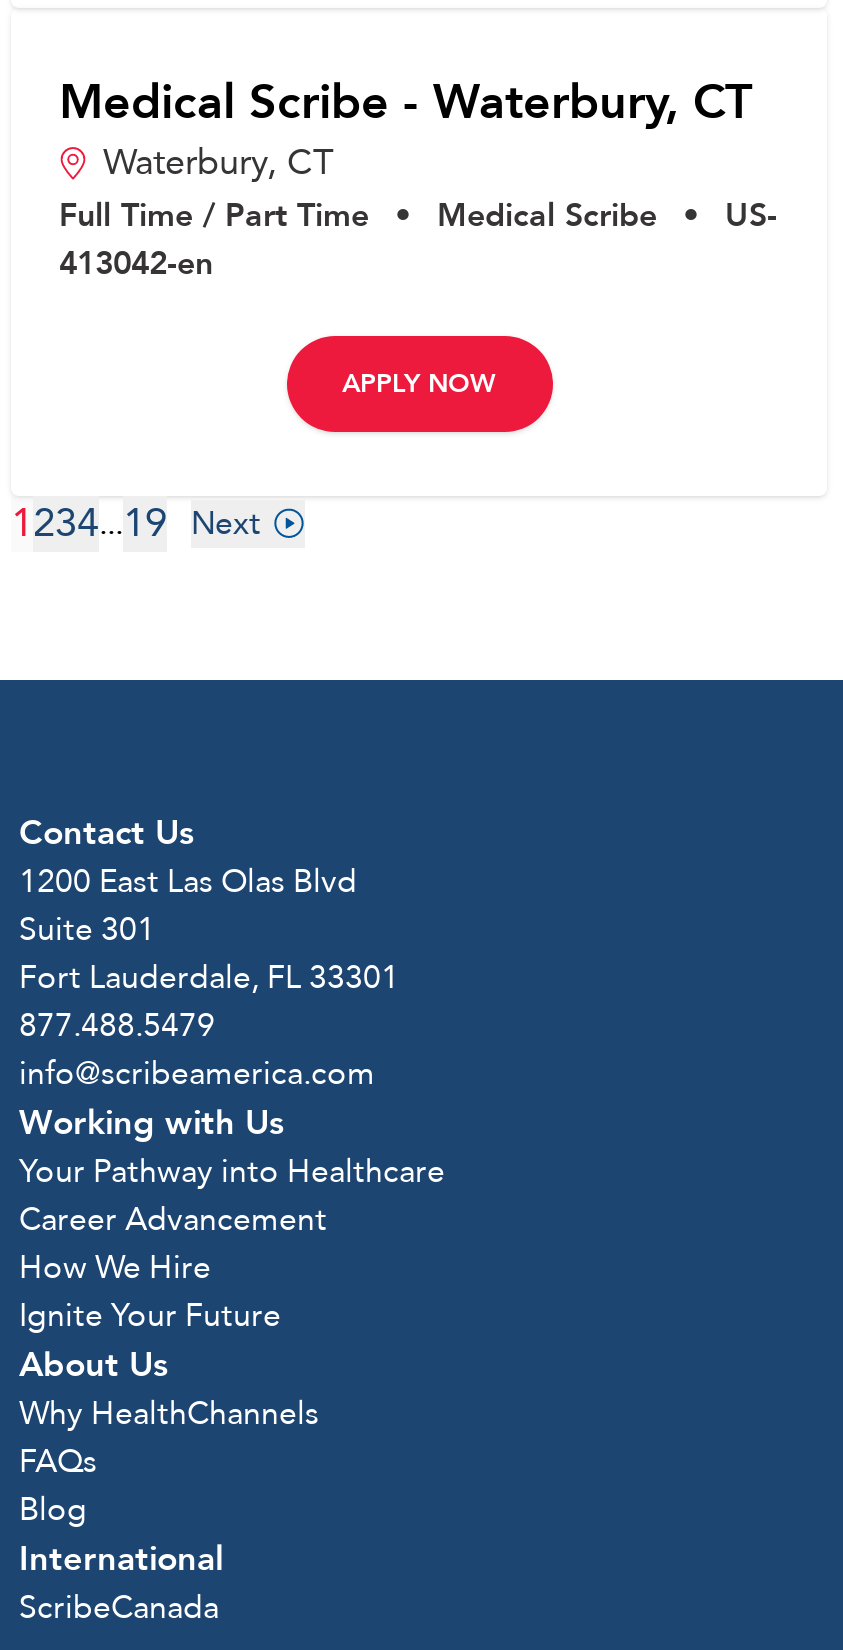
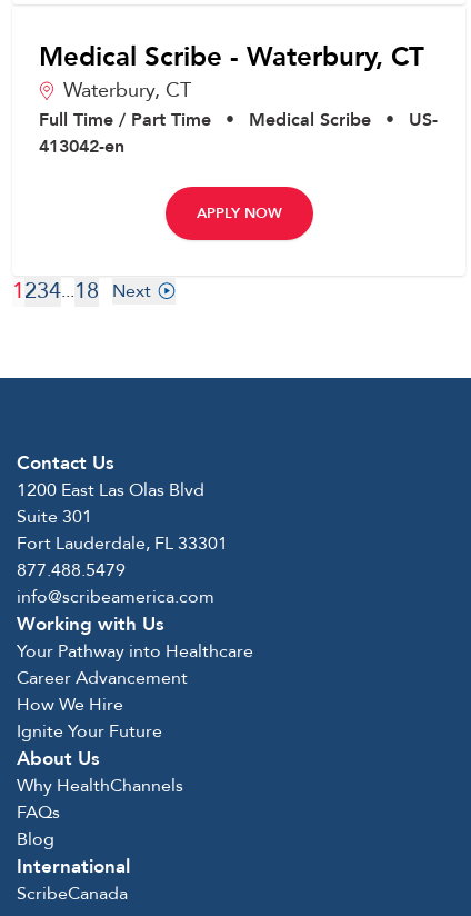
- 1 234...19 Next
+ 1 234...18 Next
